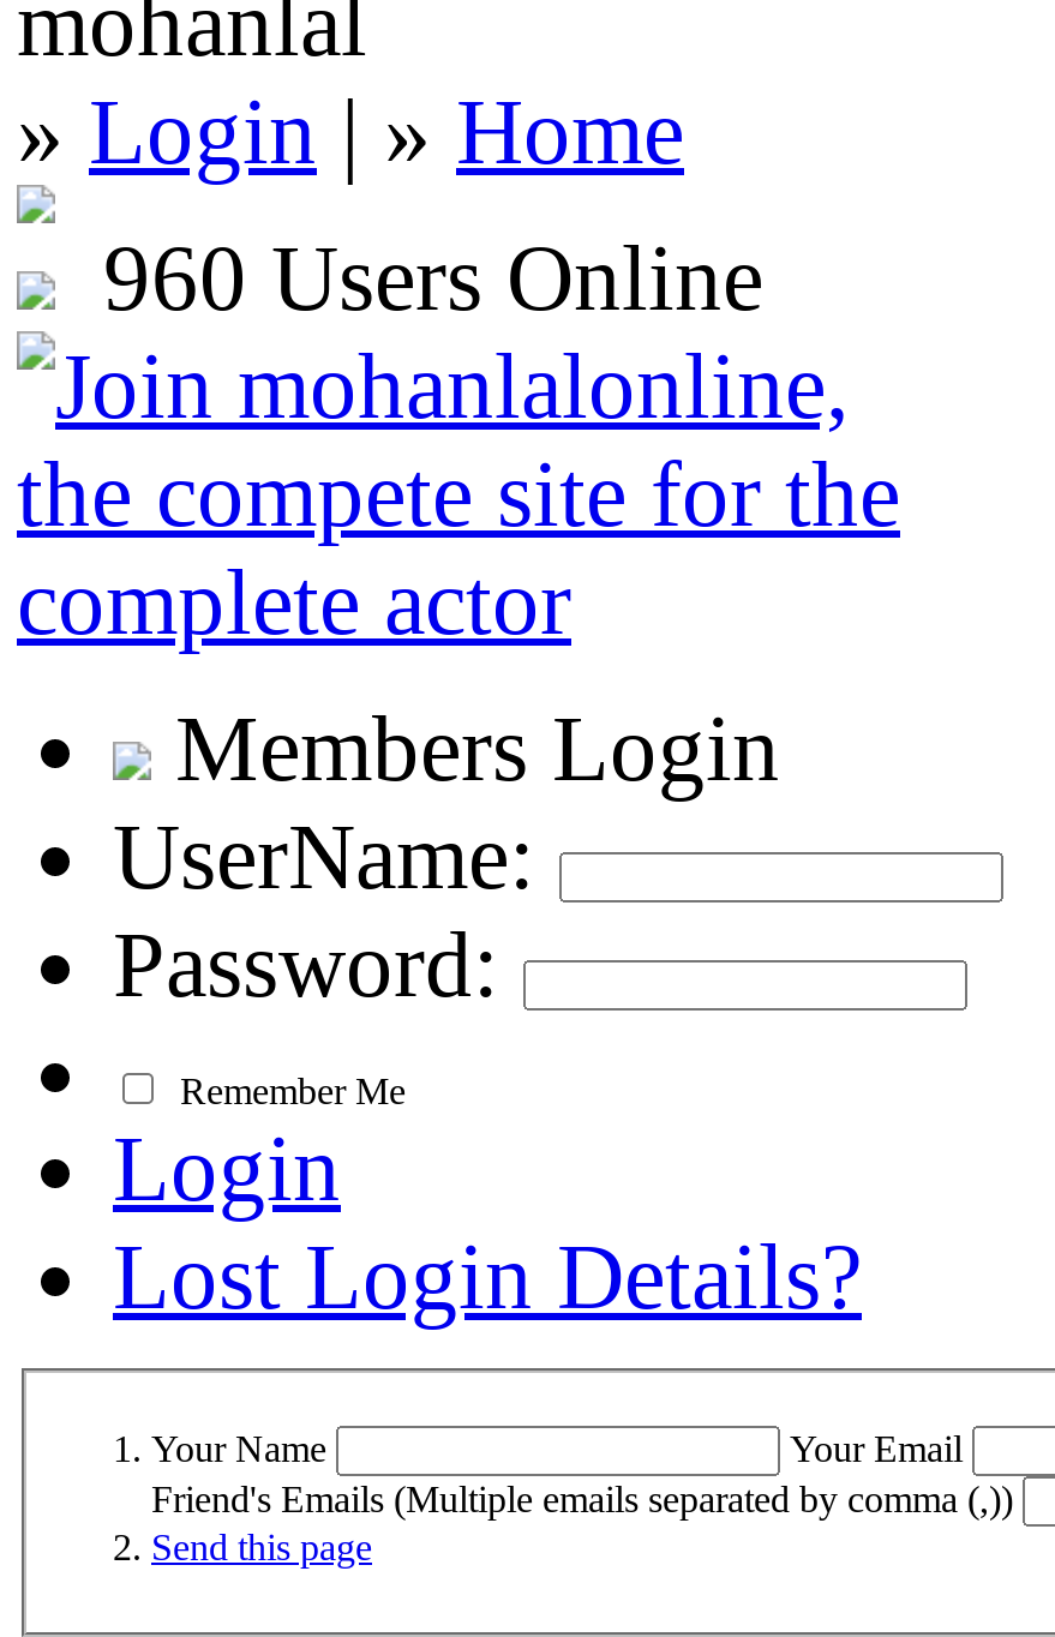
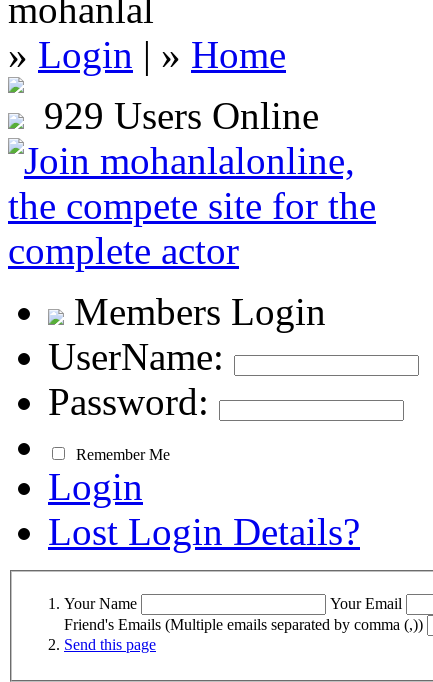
- 960 Users Online
+ 929 Users Online
